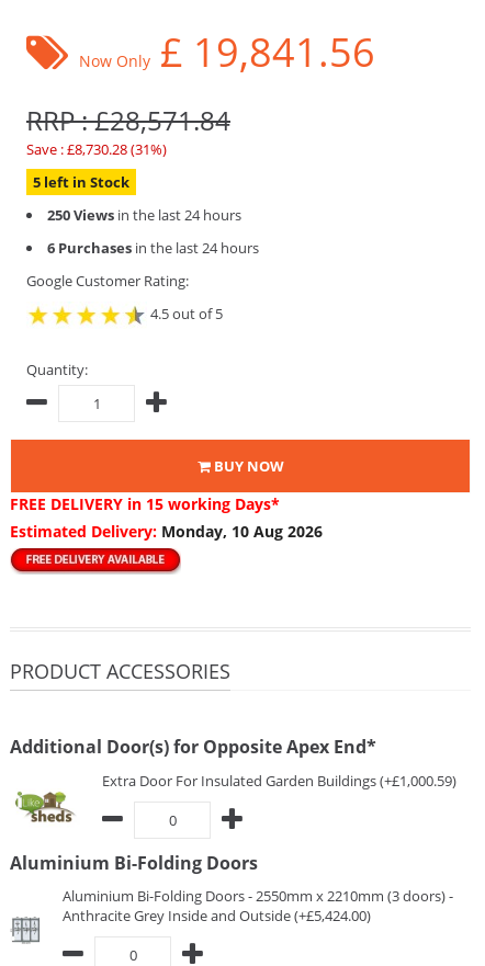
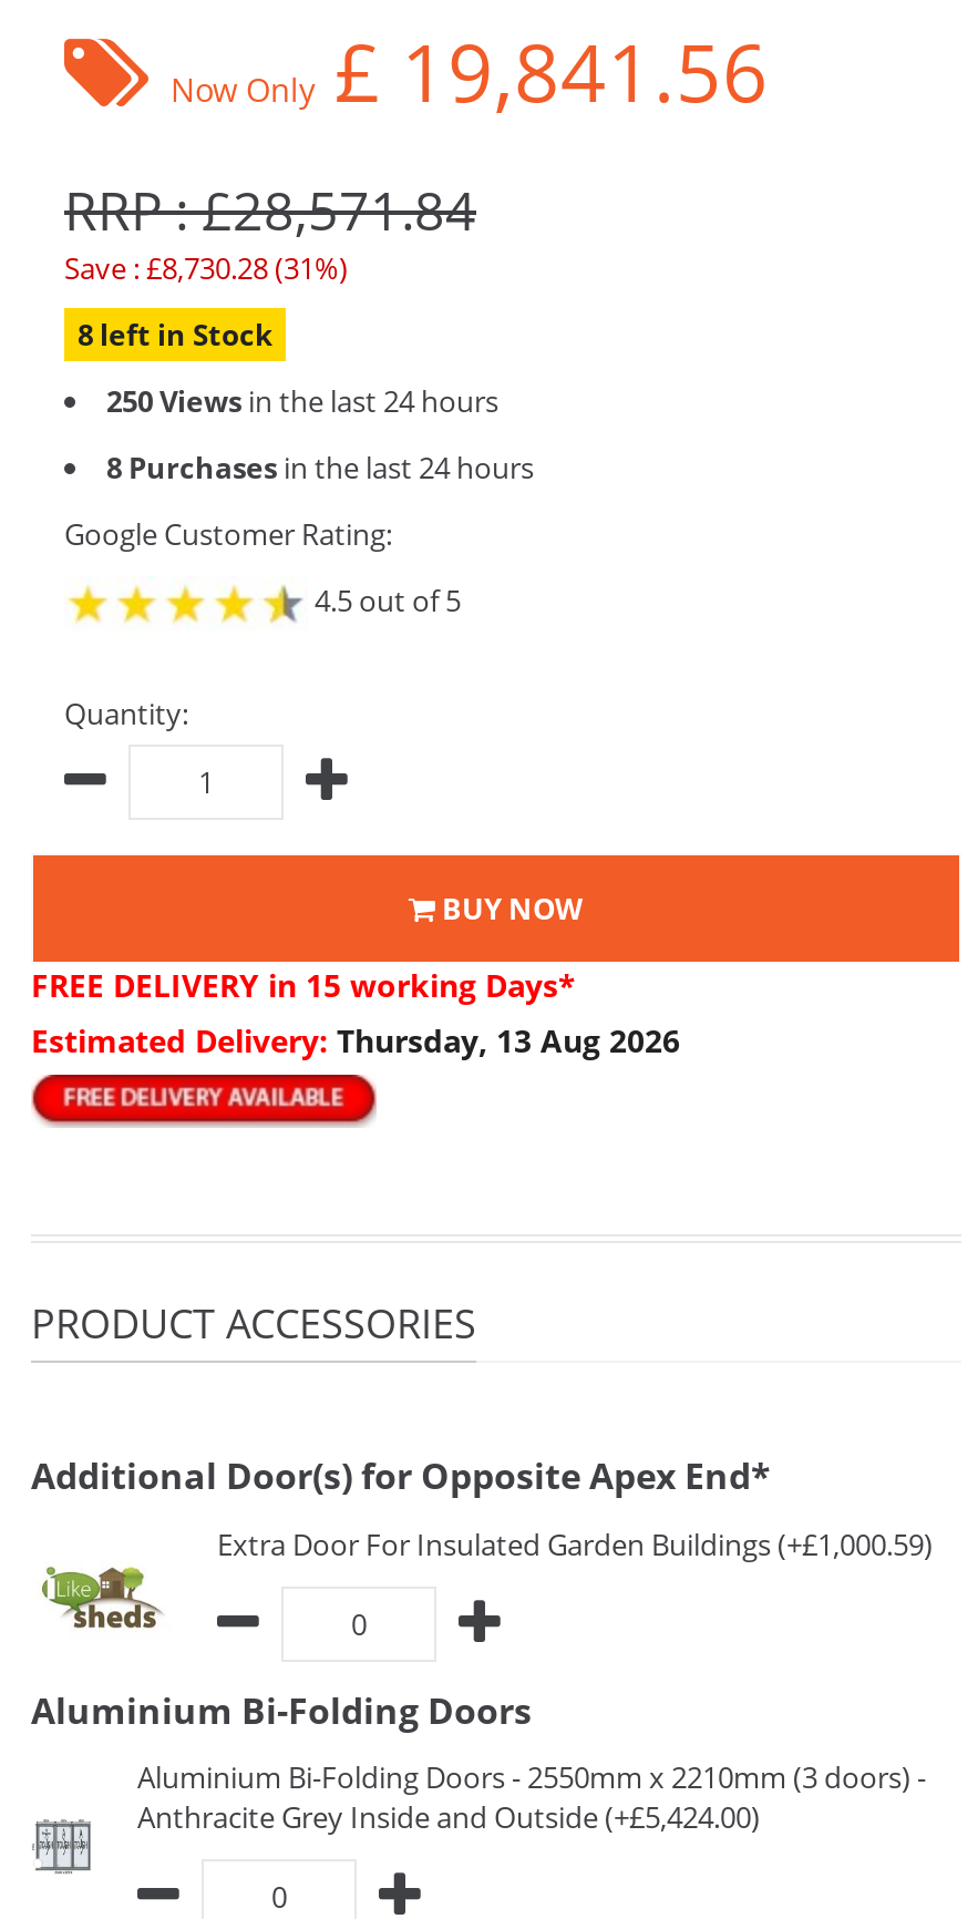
- 5 left in Stock
+ 8 left in Stock

- 6 Purchases in the last 24 hours
+ 8 Purchases in the last 24 hours

- Estimated Delivery: Monday, 10 Aug 2026
+ Estimated Delivery: Thursday, 13 Aug 2026
